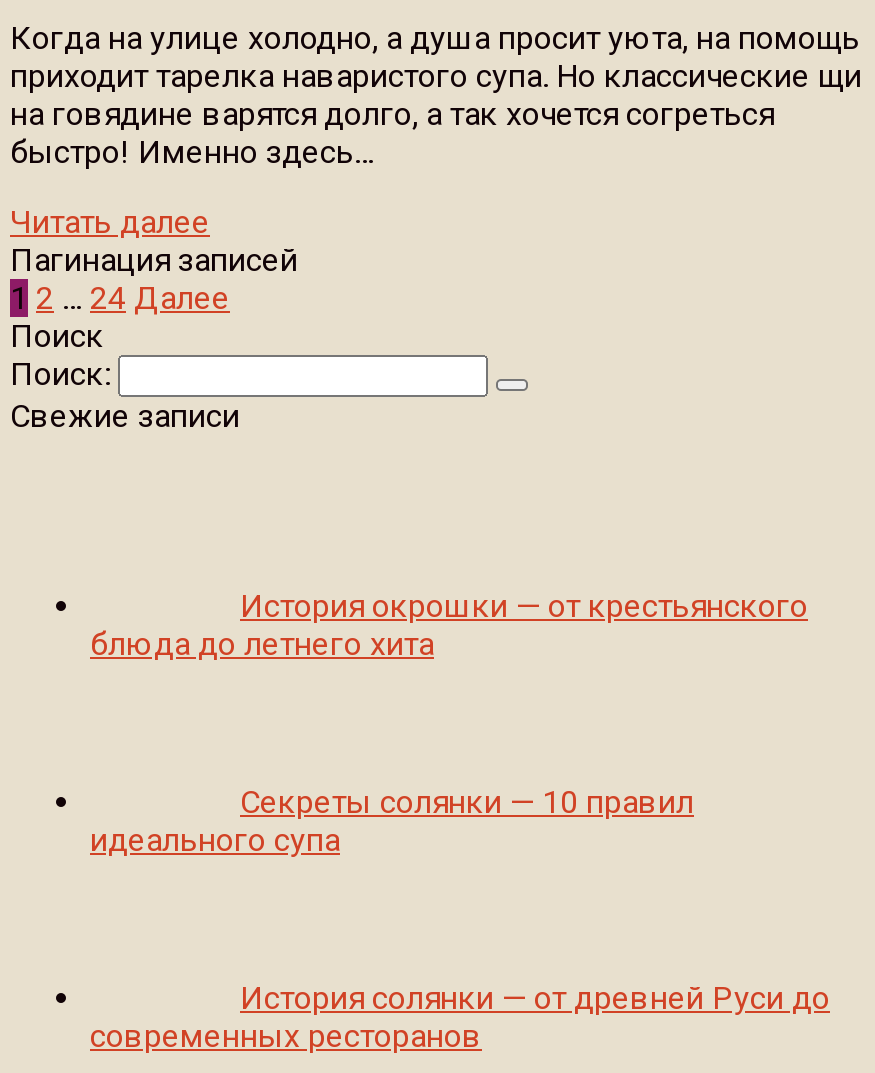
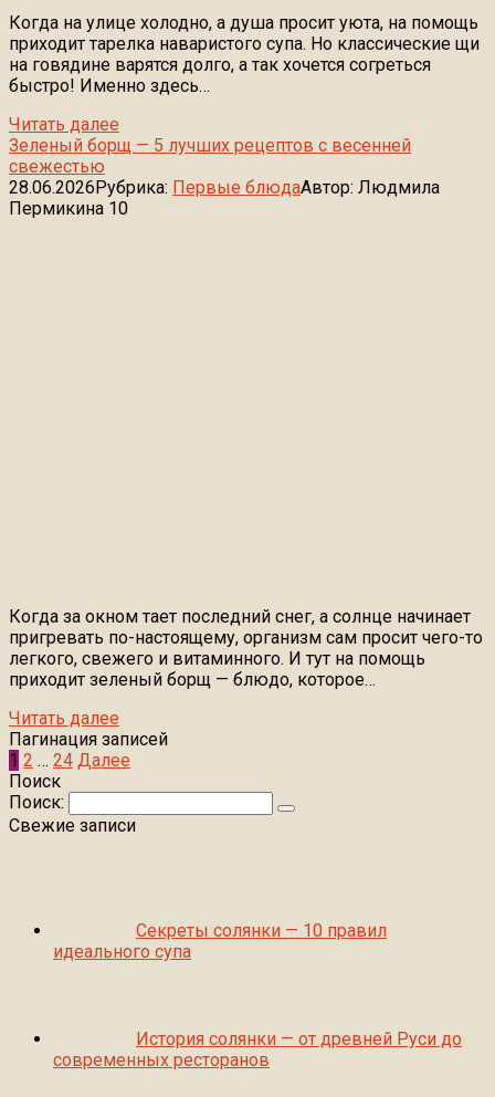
+ Зеленый борщ — 5 лучших рецептов с весенней
+ свежестью
+ 28.06.2026Рубрика: Первые блюдаАвтор: Людмила
+ Пермикина 10

+ Когда за окном тает последний снег, а солнце начинает
+ пригревать по-настоящему, организм сам просит чего-то
+ легкого, свежего и витаминного. И тут на помощь
+ приходит зеленый борщ — блюдо, которое…
+ Читать далее

moved down: Пагинация записей | Поиск | Поиск: | Свежие записи

- История окрошки — от крестьянского
- блюда до летнего хита
